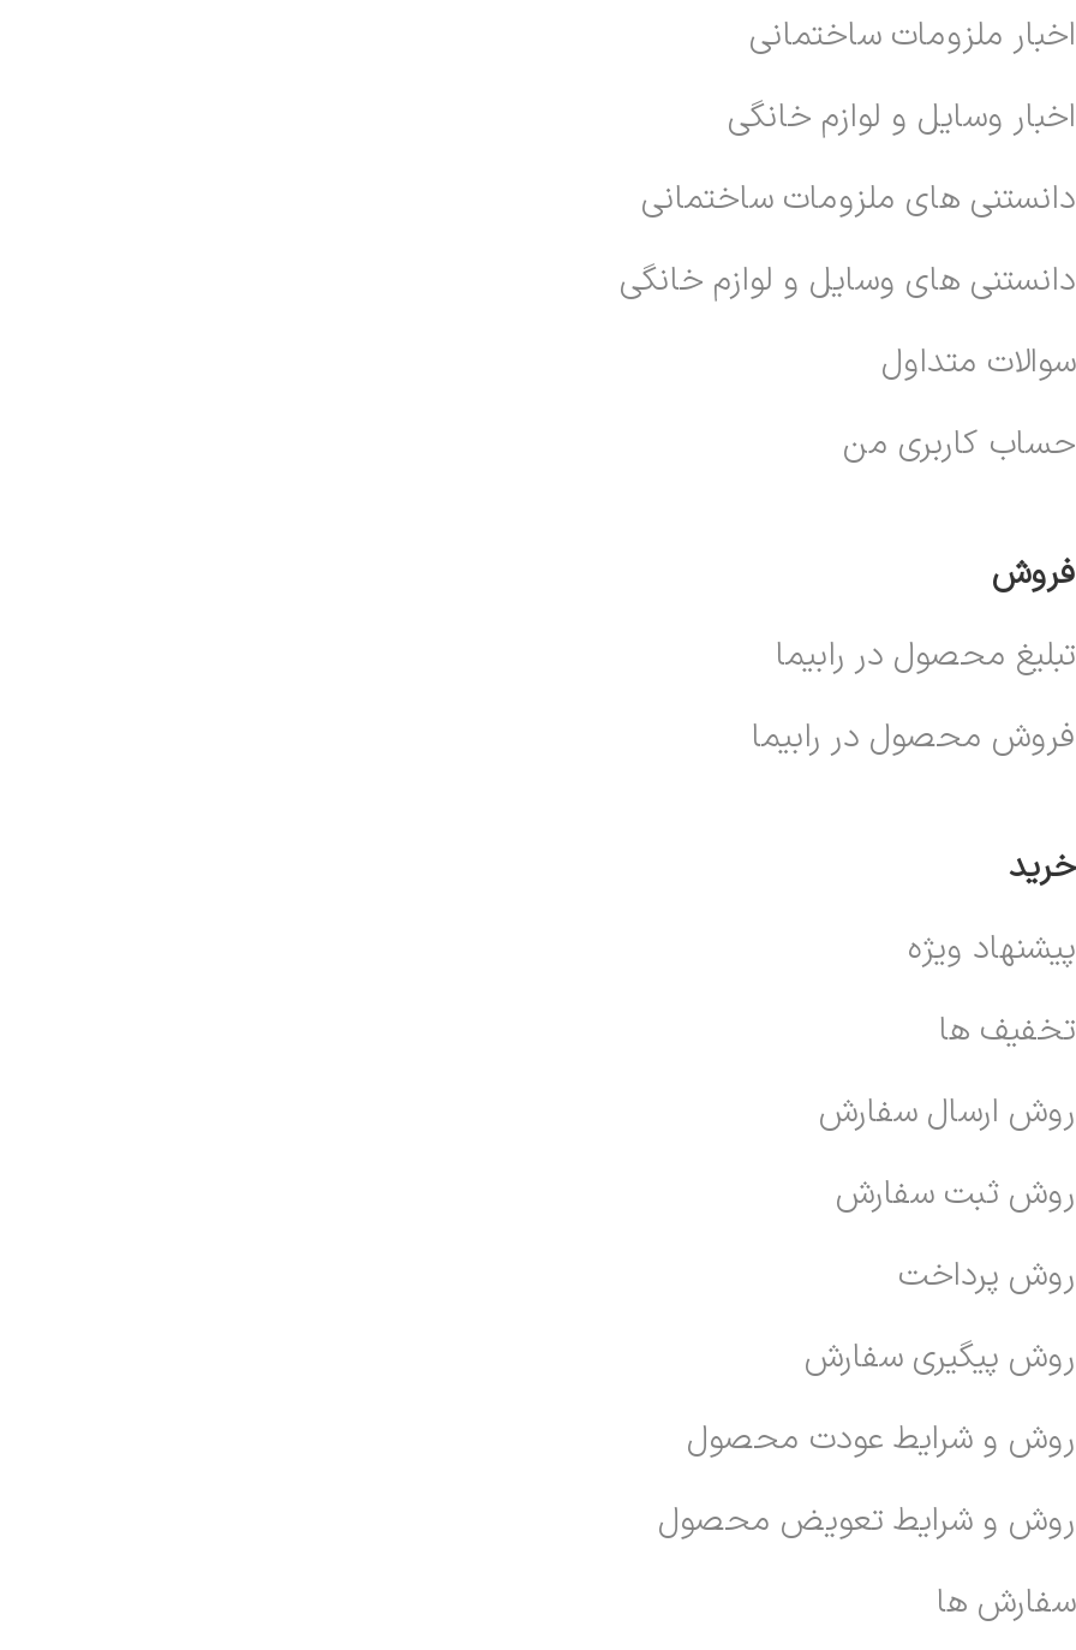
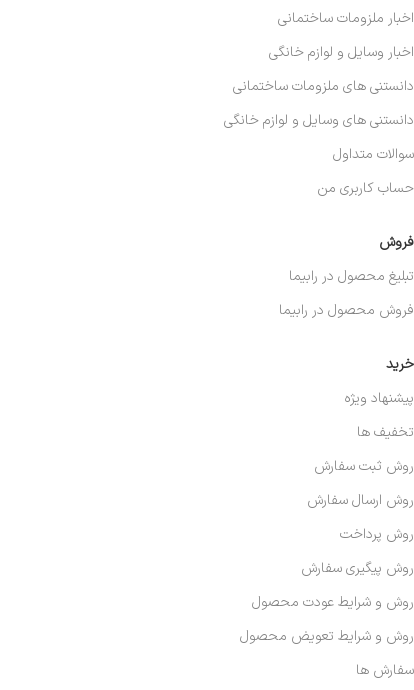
moved down: روش ارسال سفارش

moved up: روش ثبت سفارش
